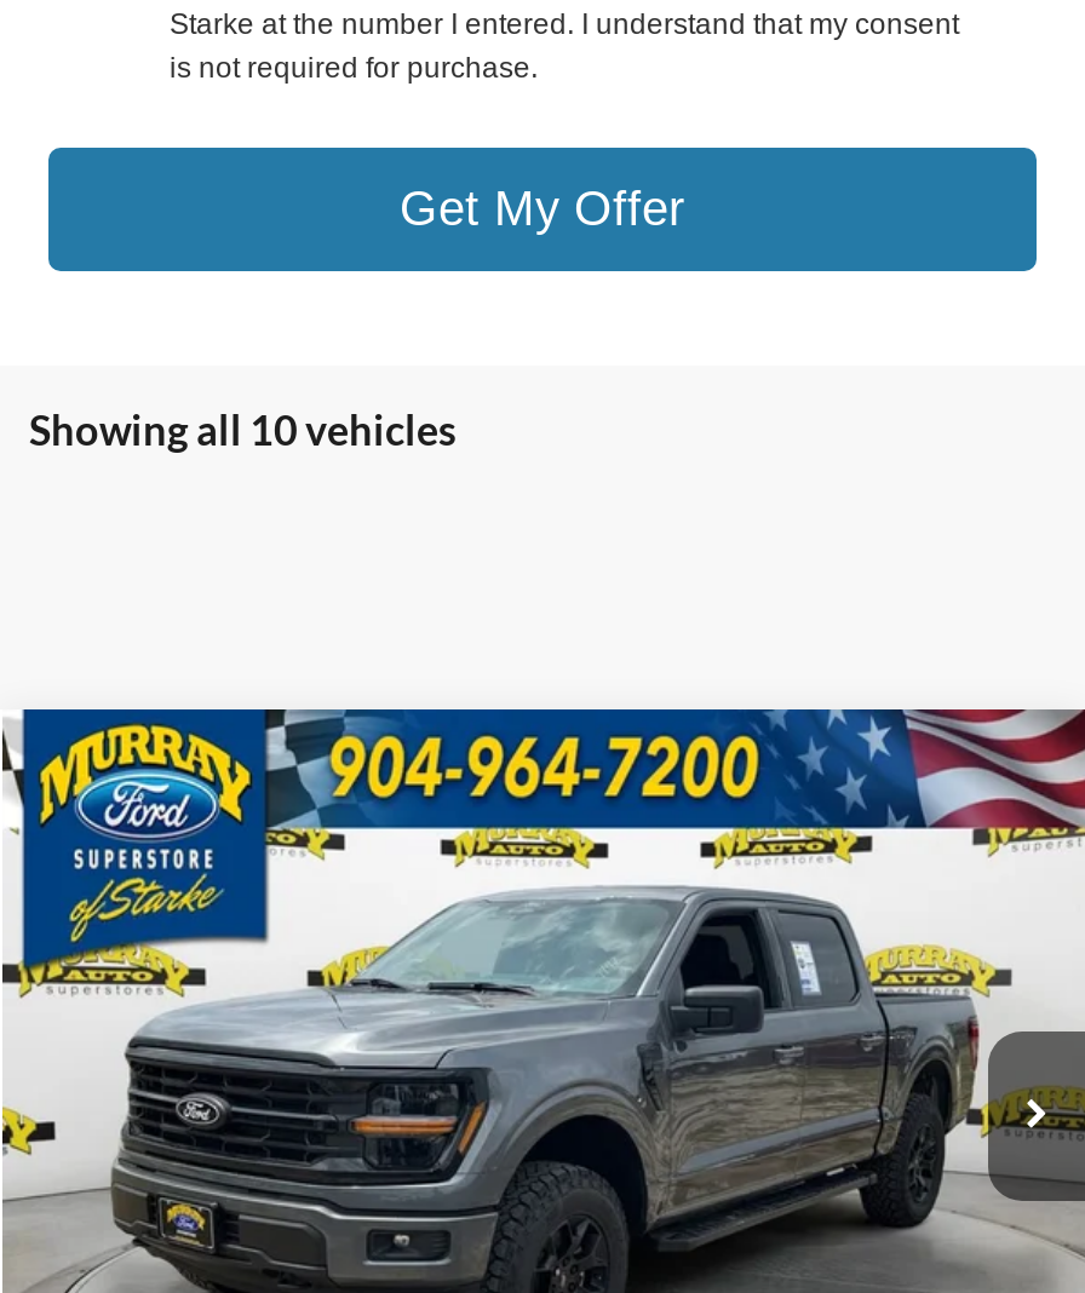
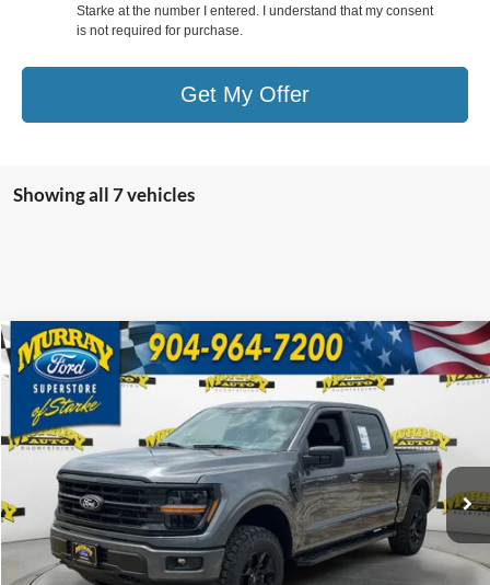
- Showing all 10 vehicles
+ Showing all 7 vehicles
